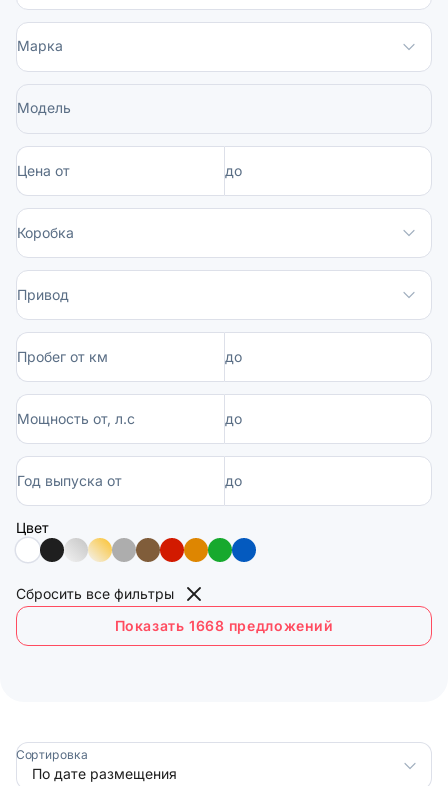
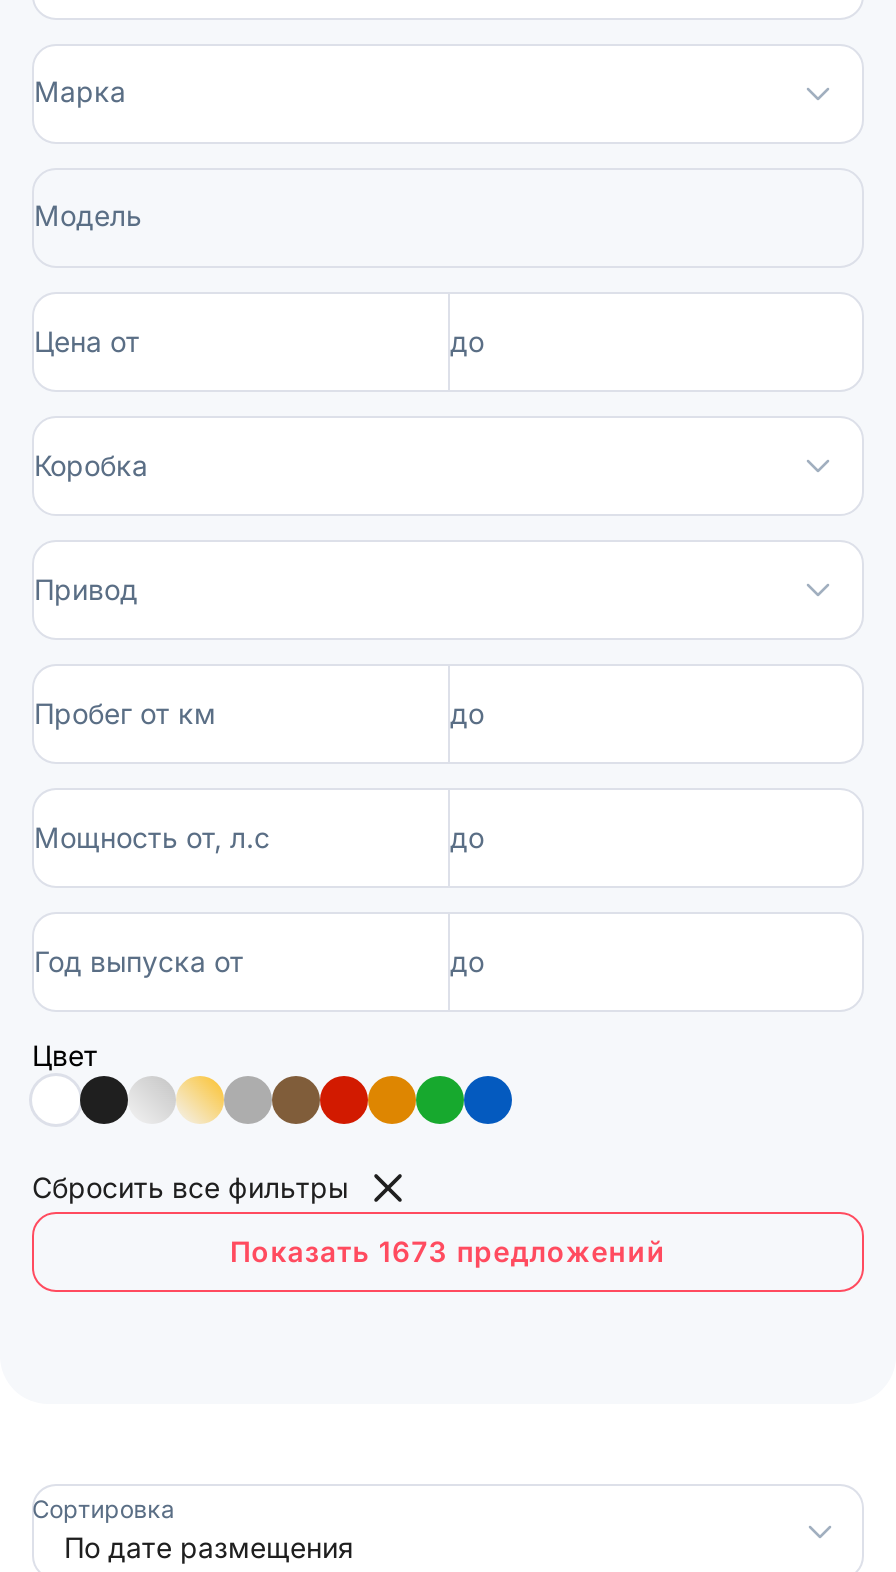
- Показать 1668 предложений
+ Показать 1673 предложений
